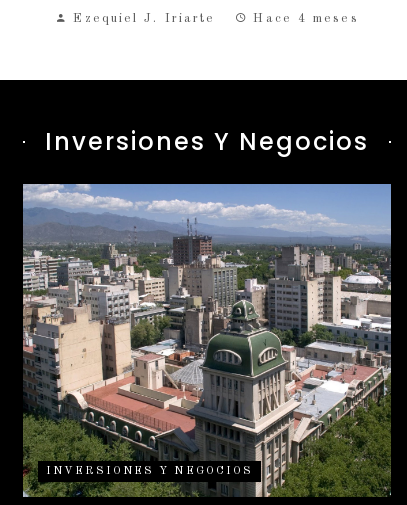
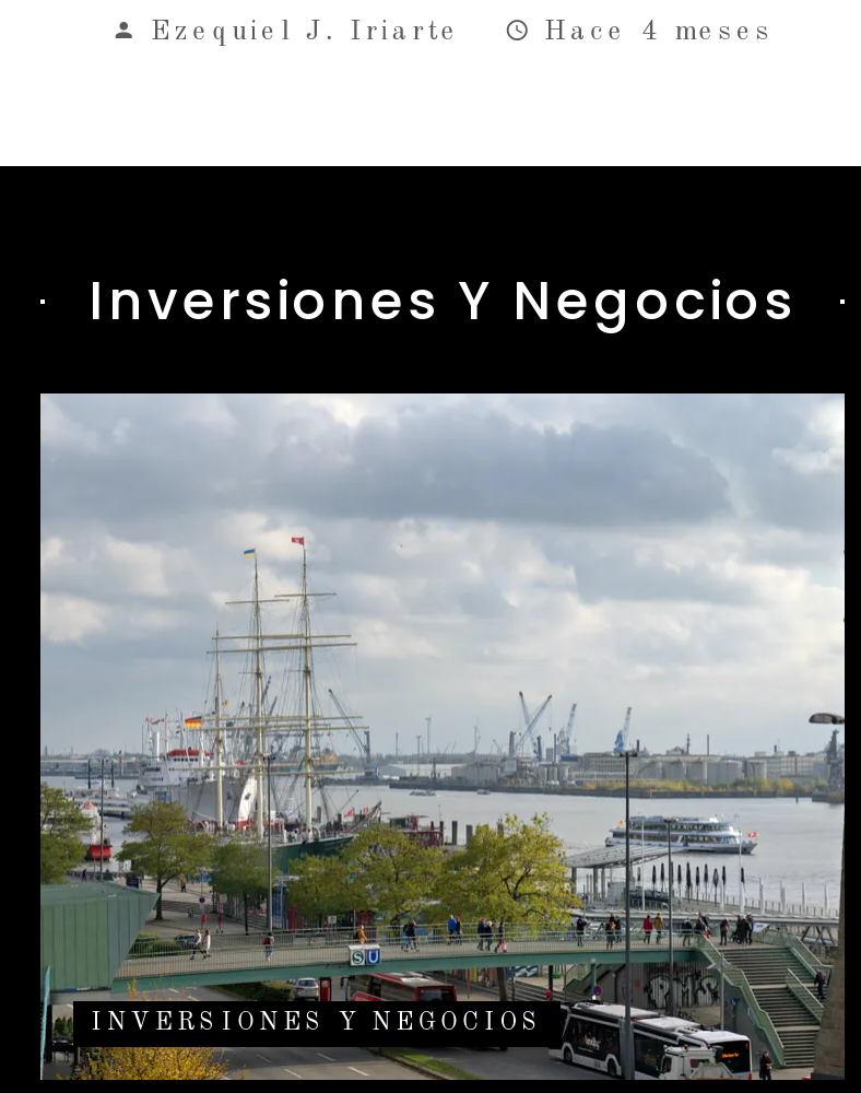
- [image]
+ [image]
